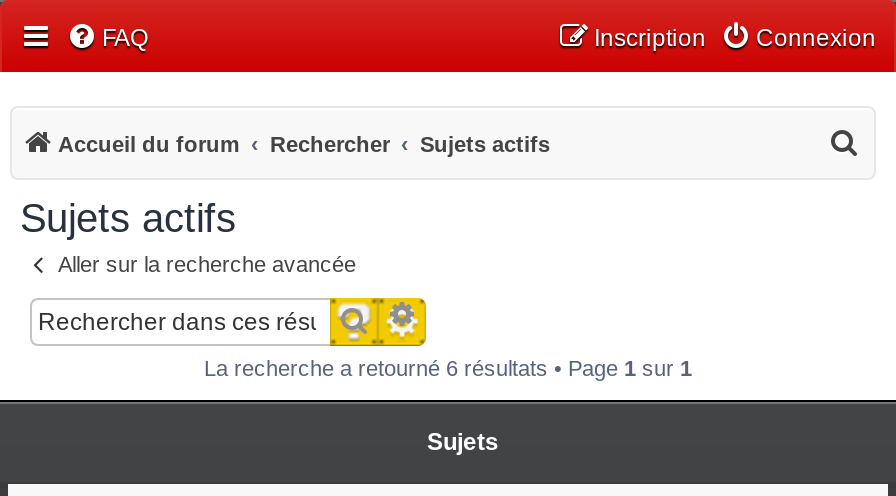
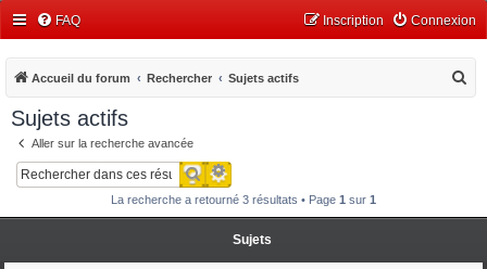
- La recherche a retourné 6 résultats • Page 1 sur 1
+ La recherche a retourné 3 résultats • Page 1 sur 1
